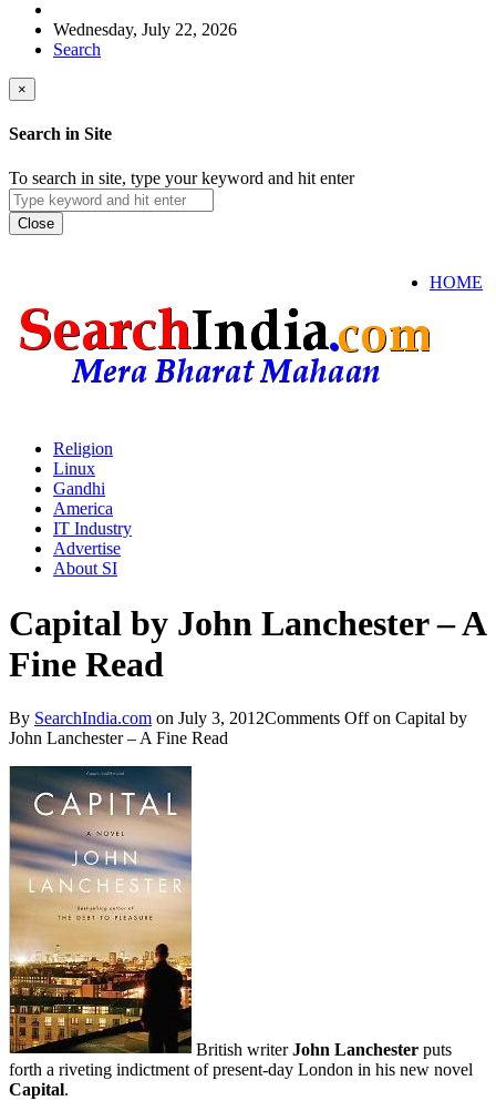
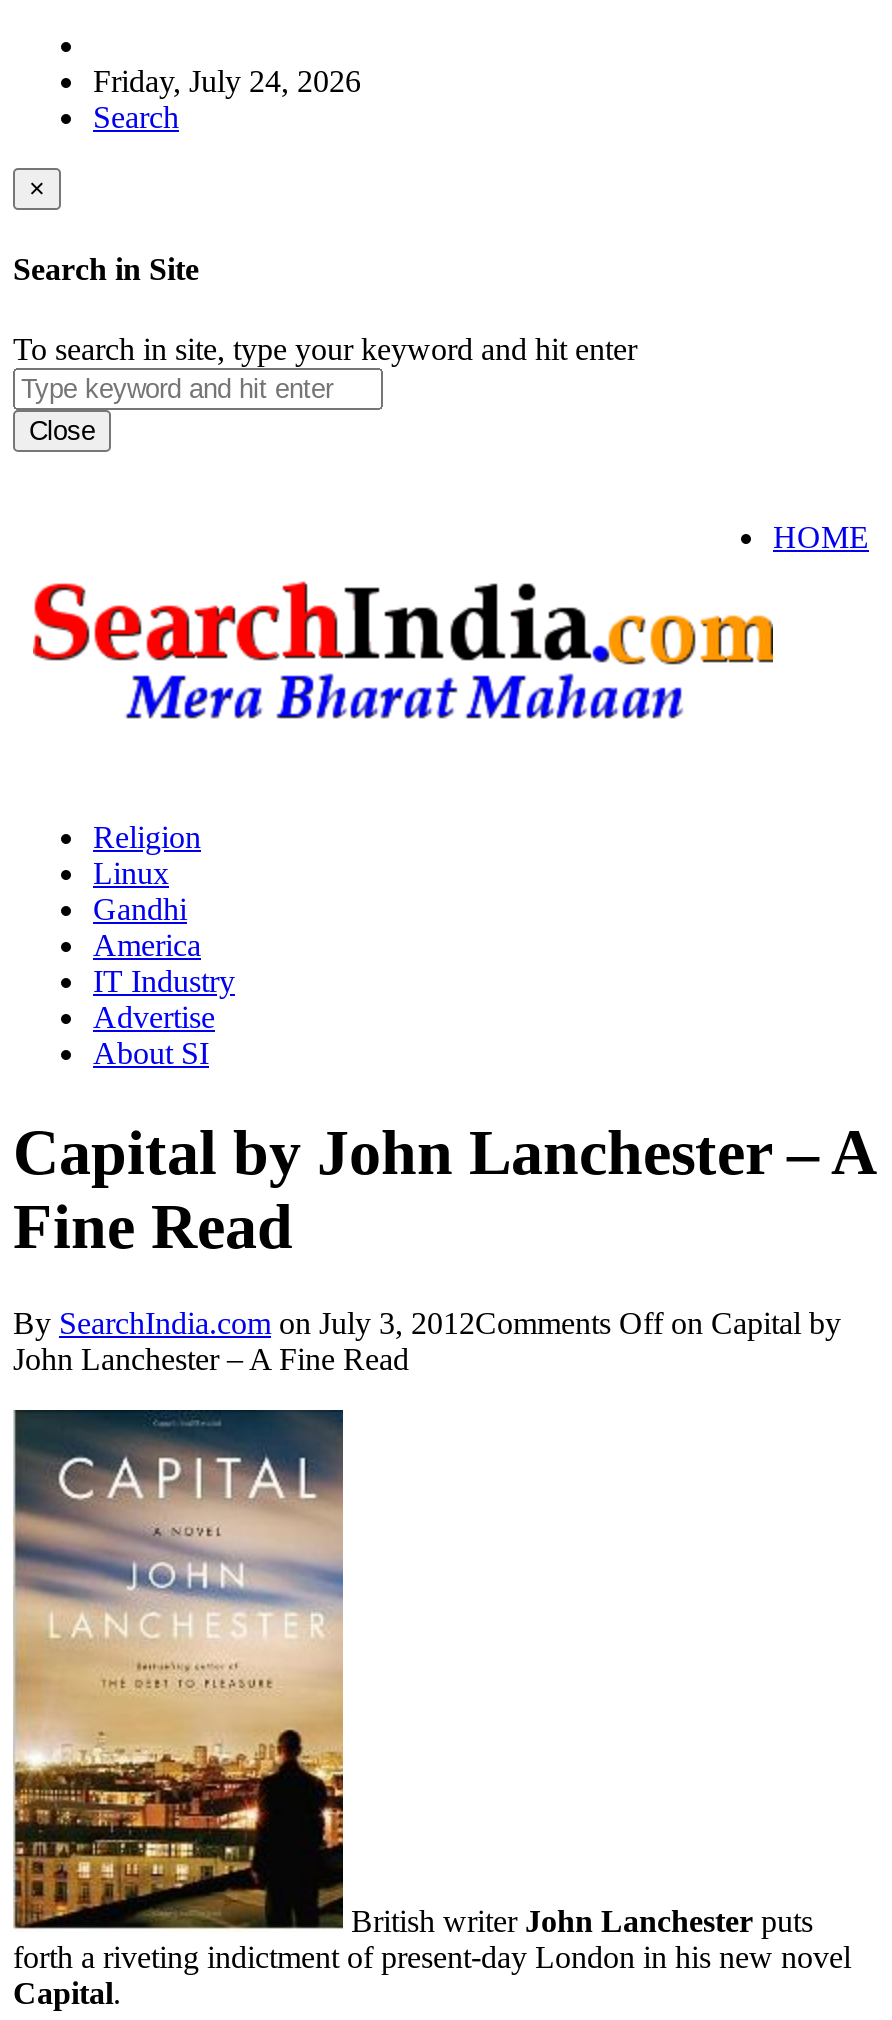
- Wednesday, July 22, 2026
+ Friday, July 24, 2026
